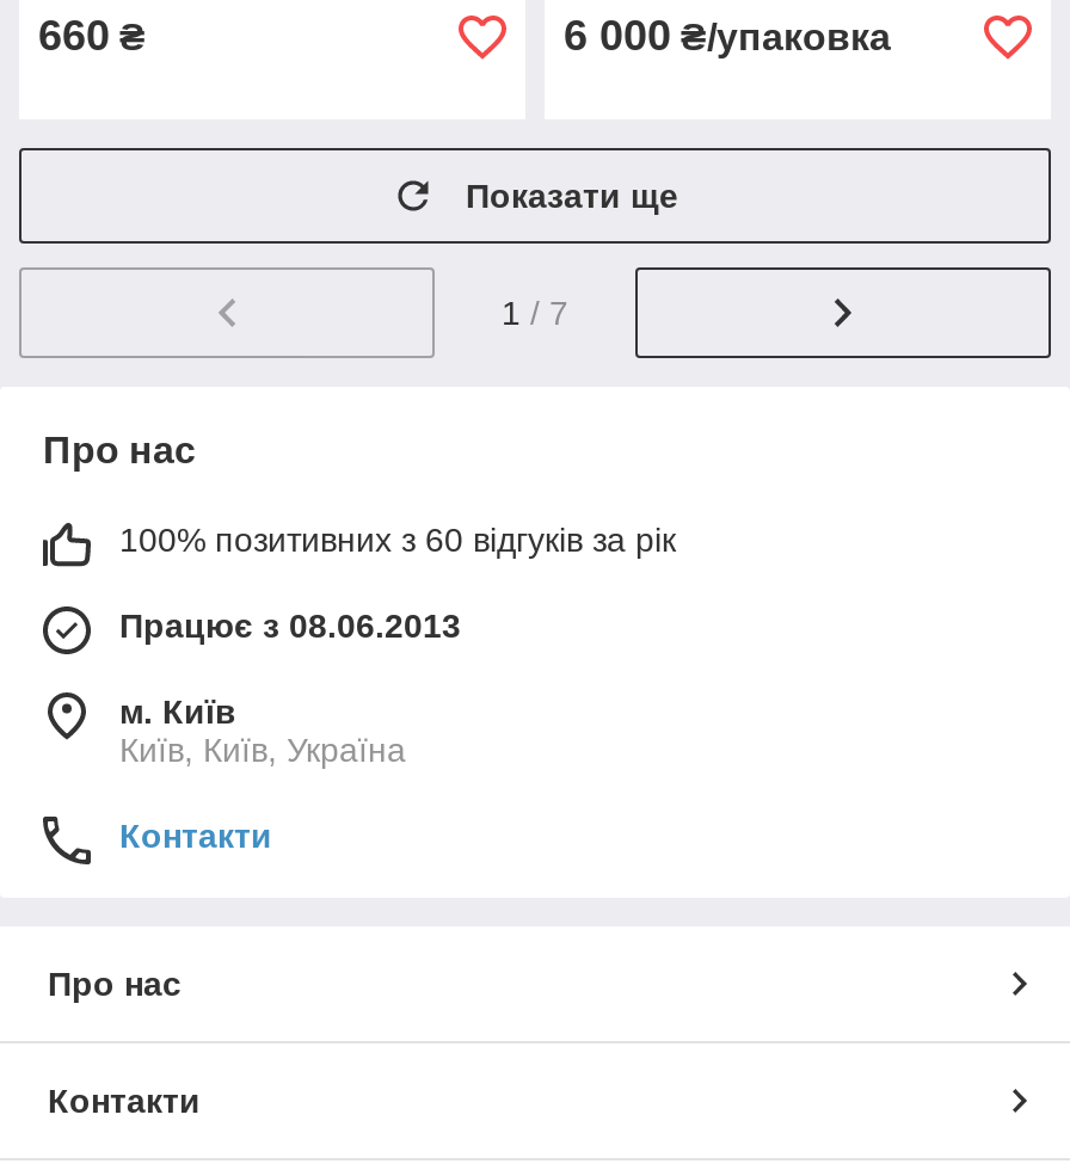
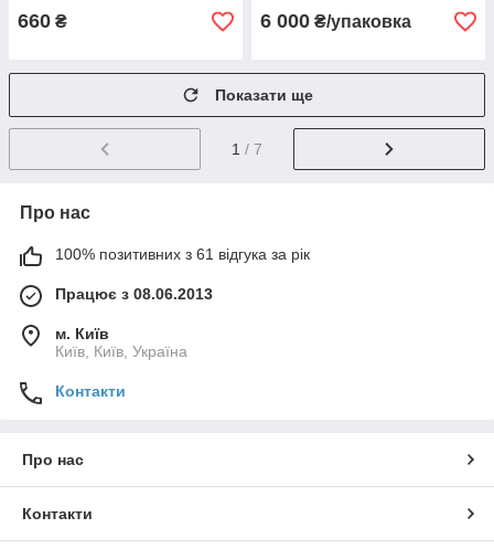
- 100% позитивних з 60 відгуків за рік
+ 100% позитивних з 61 відгука за рік
